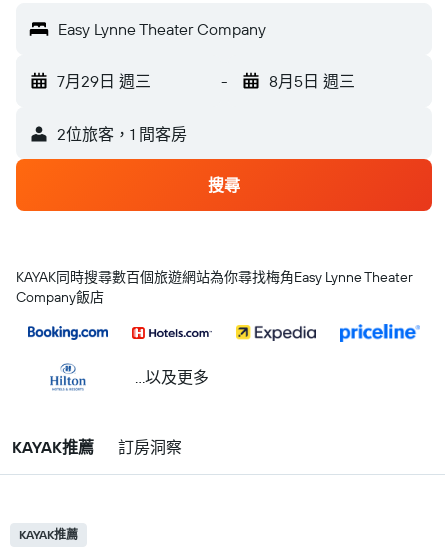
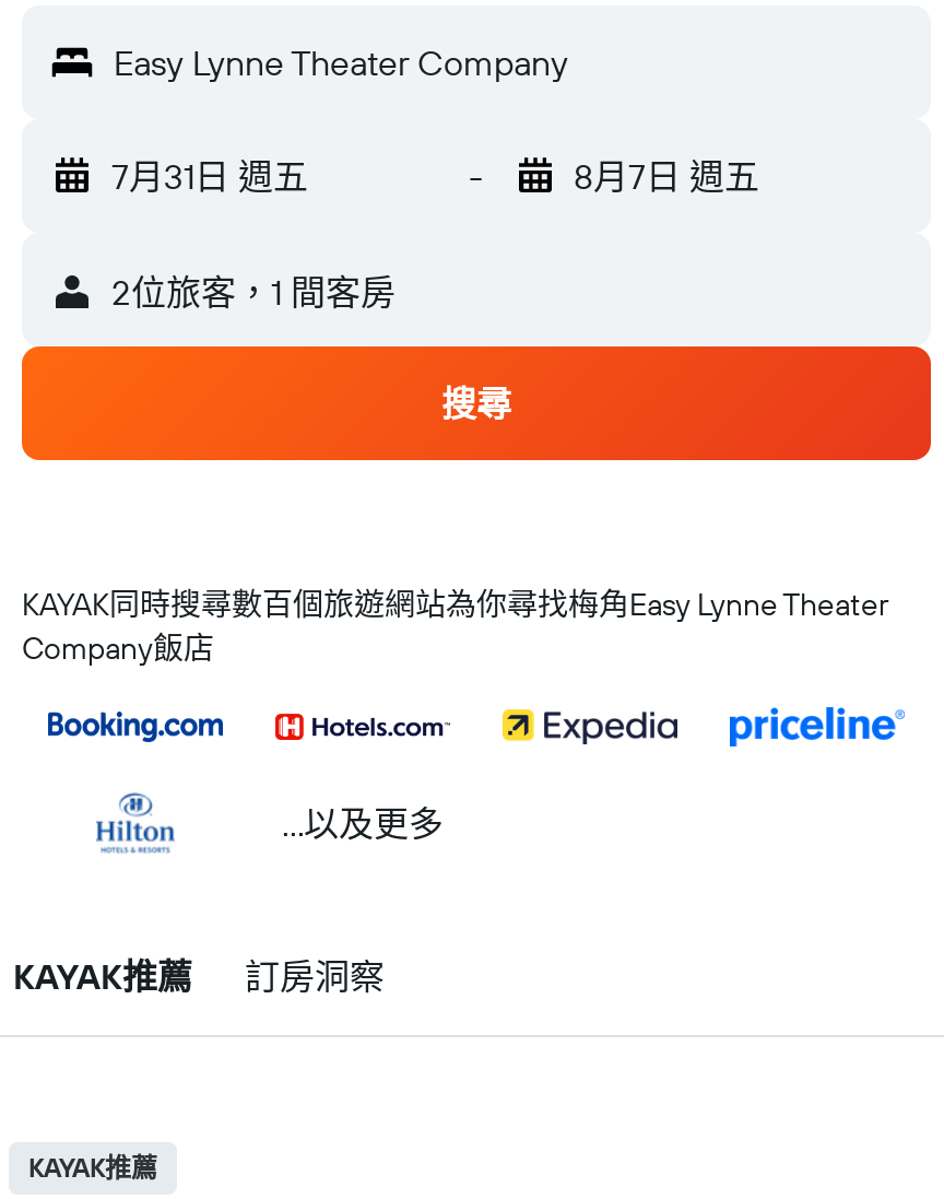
- 7月29日 週三
+ 7月31日 週五

- 8月5日 週三
+ 8月7日 週五
